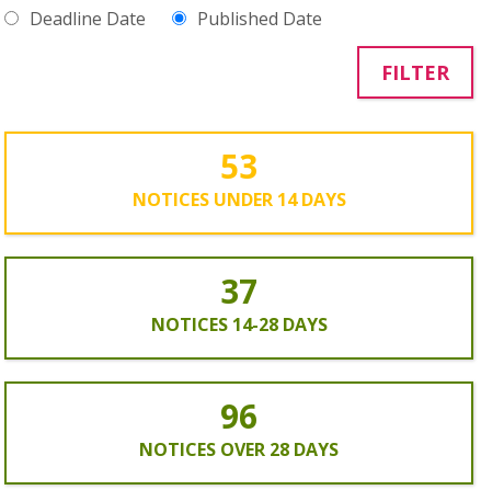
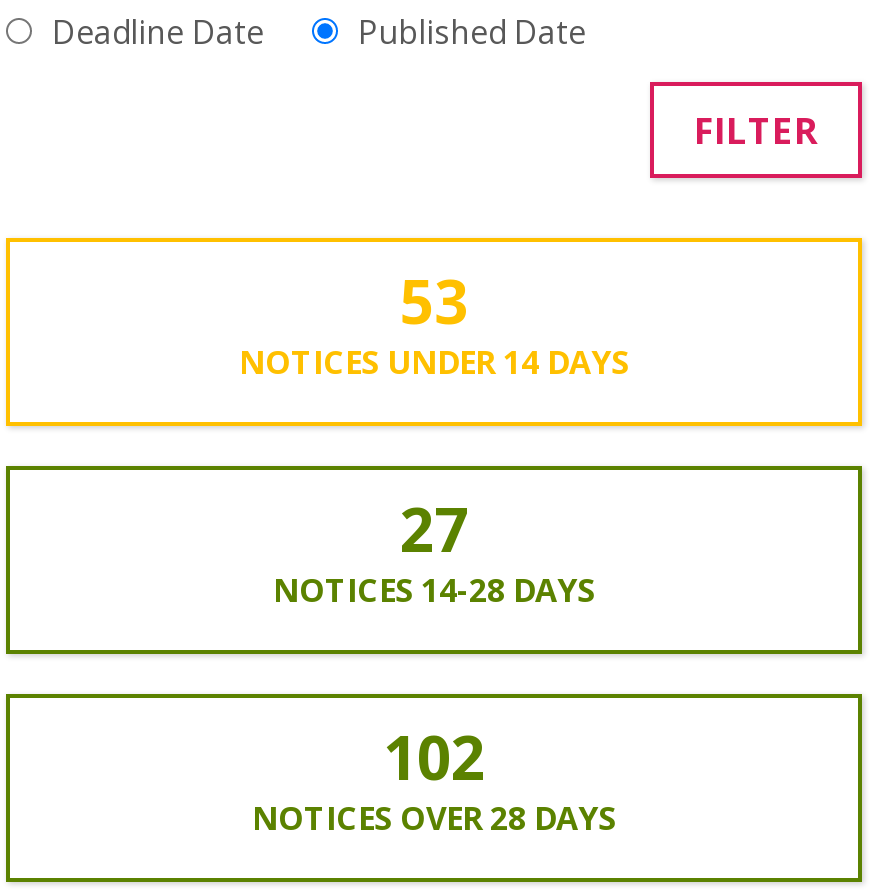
- 37
+ 27

- 96
+ 102
